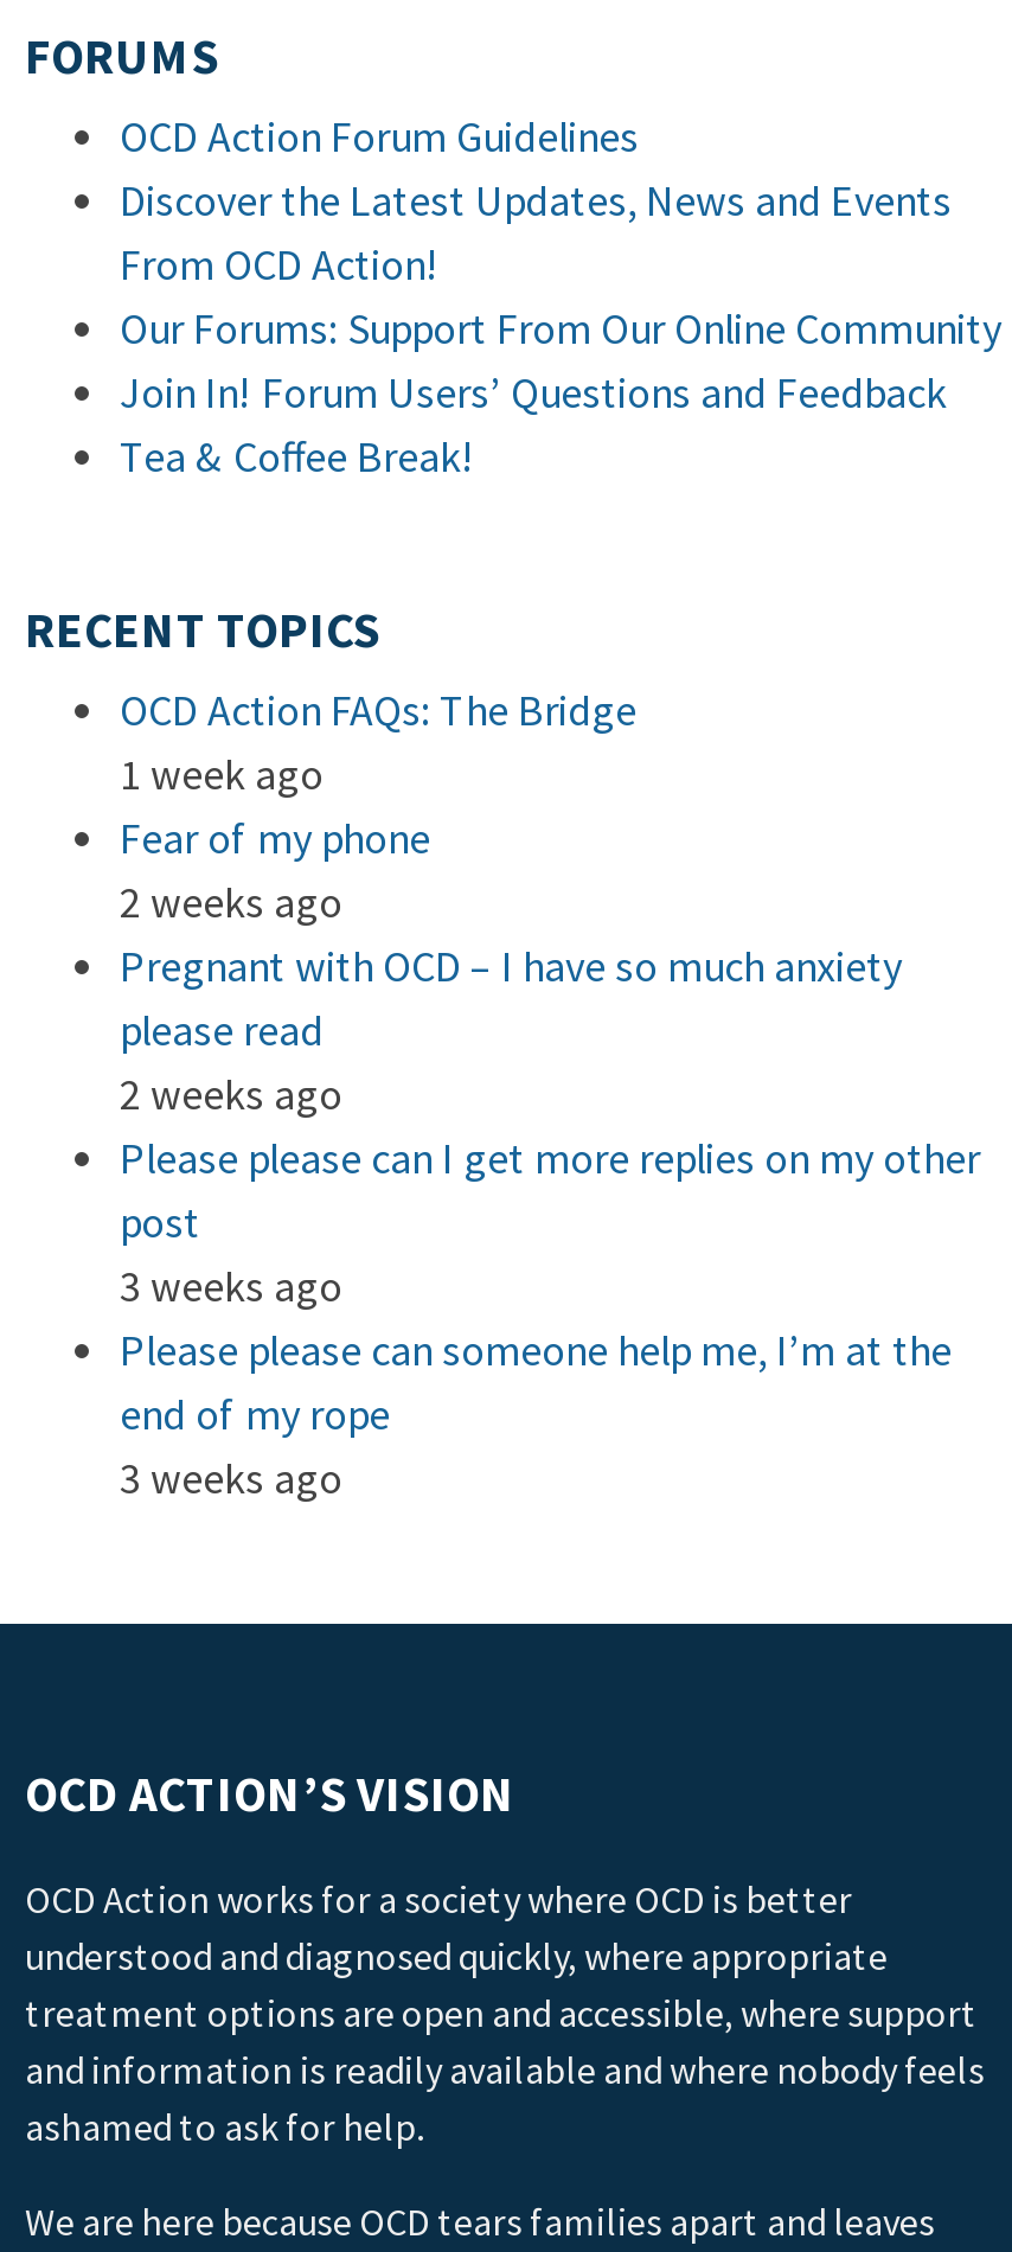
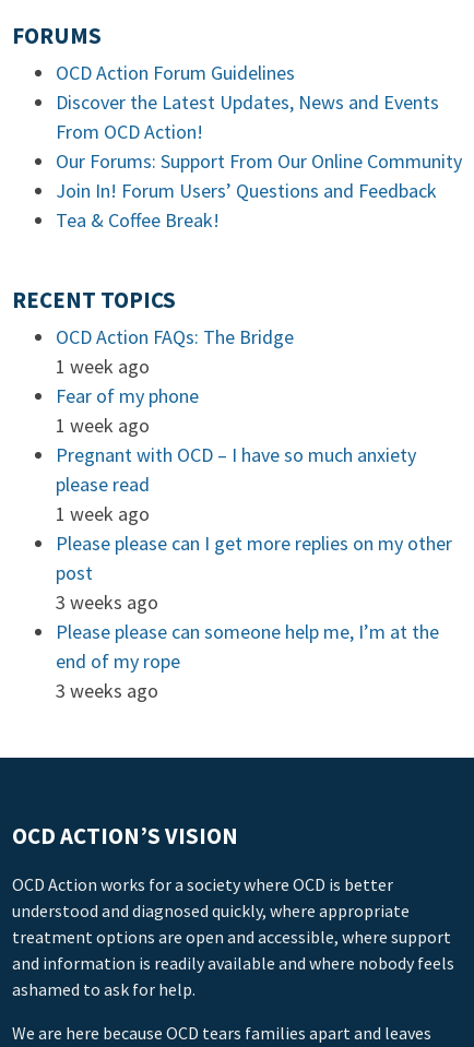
- 2 weeks ago
+ 1 week ago

- 2 weeks ago
+ 1 week ago
